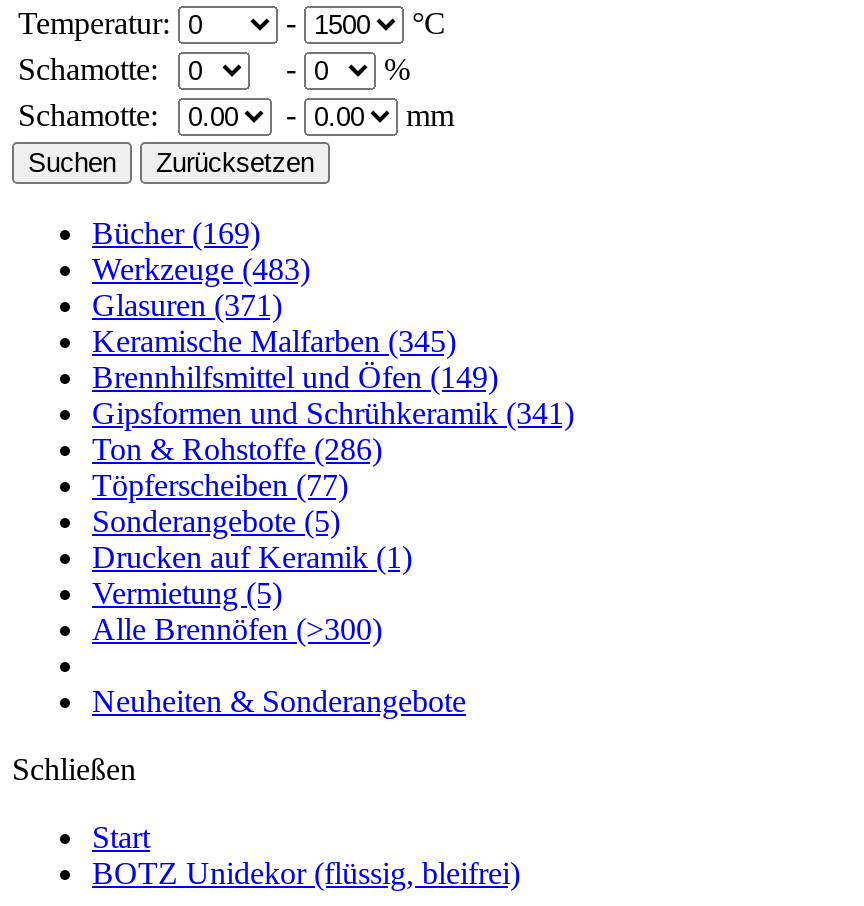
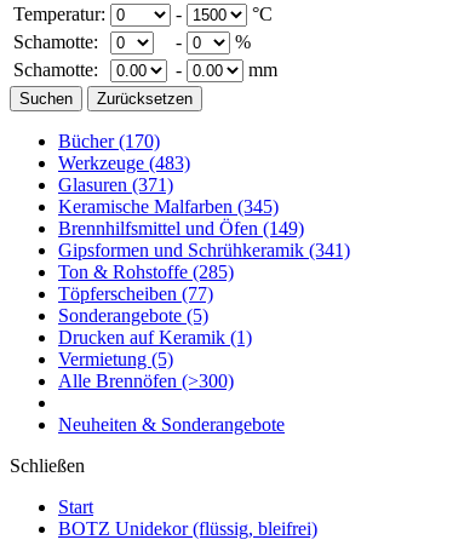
- Bücher (169)
+ Bücher (170)

- Ton & Rohstoffe (286)
+ Ton & Rohstoffe (285)
